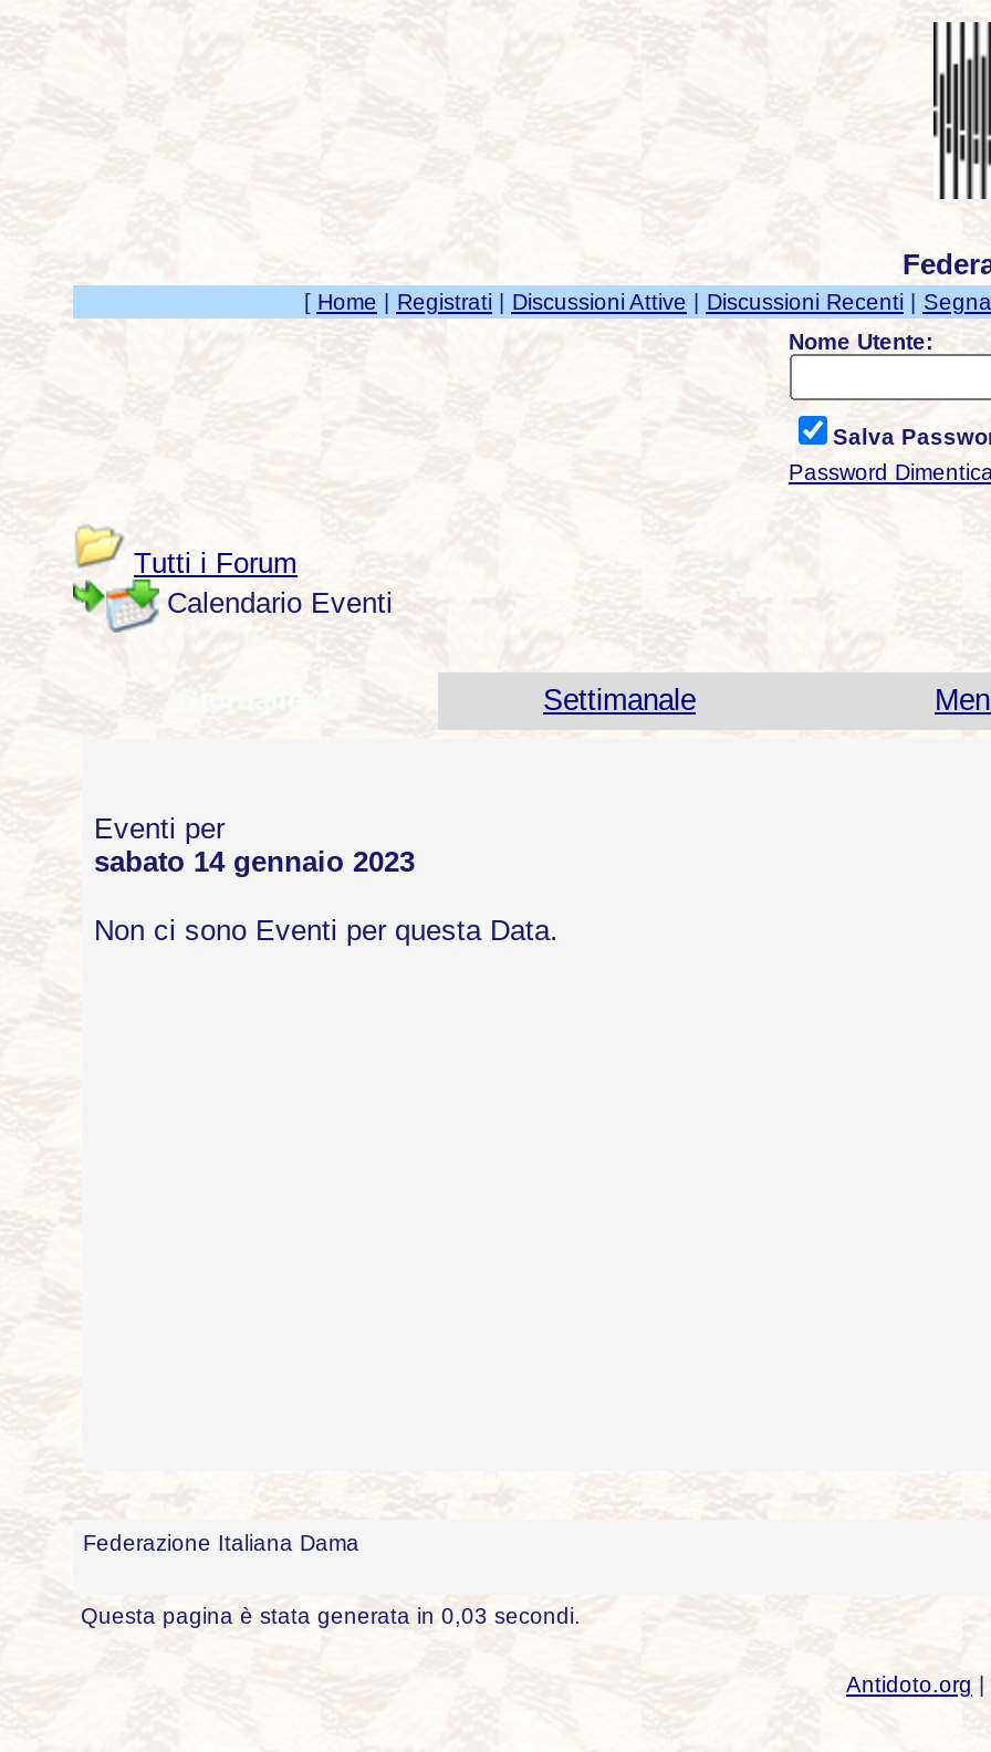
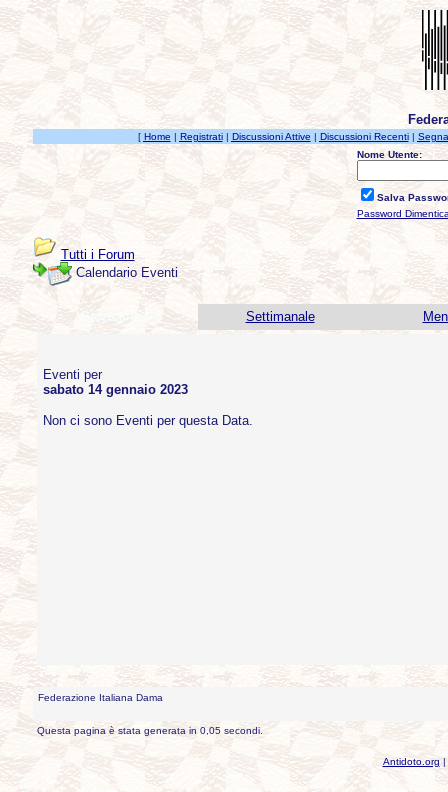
- Questa pagina è stata generata in 0,03 secondi.
+ Questa pagina è stata generata in 0,05 secondi.
